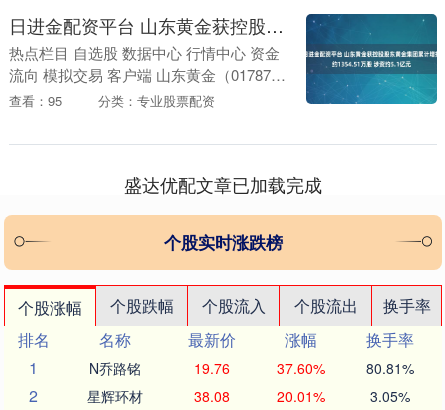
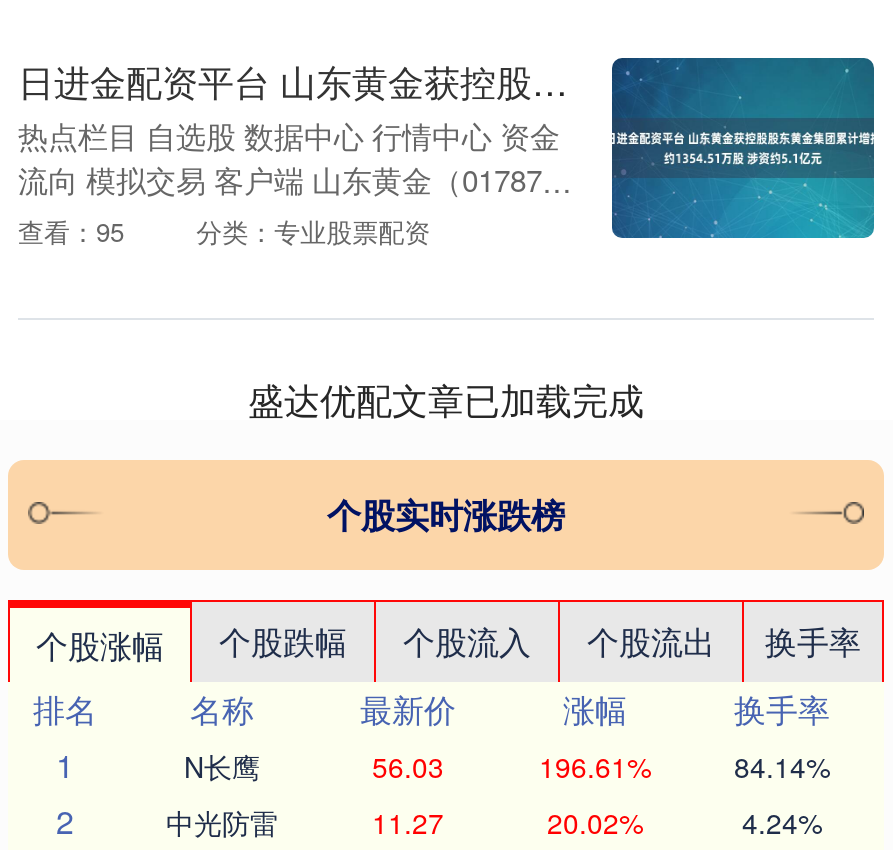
- N乔路铭
- 19.76
- 37.60%
- 80.81%
+ N长鹰
+ 56.03
+ 196.61%
+ 84.14%

- 星辉环材
- 38.08
- 20.01%
- 3.05%
+ 中光防雷
+ 11.27
+ 20.02%
+ 4.24%
